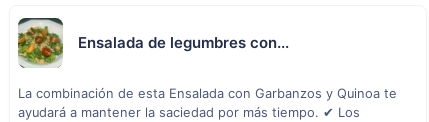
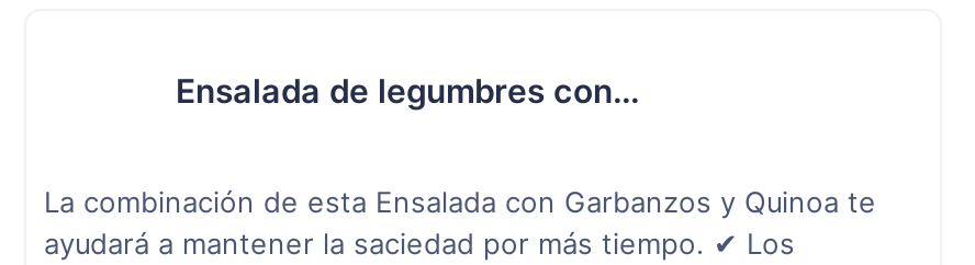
- [image]
